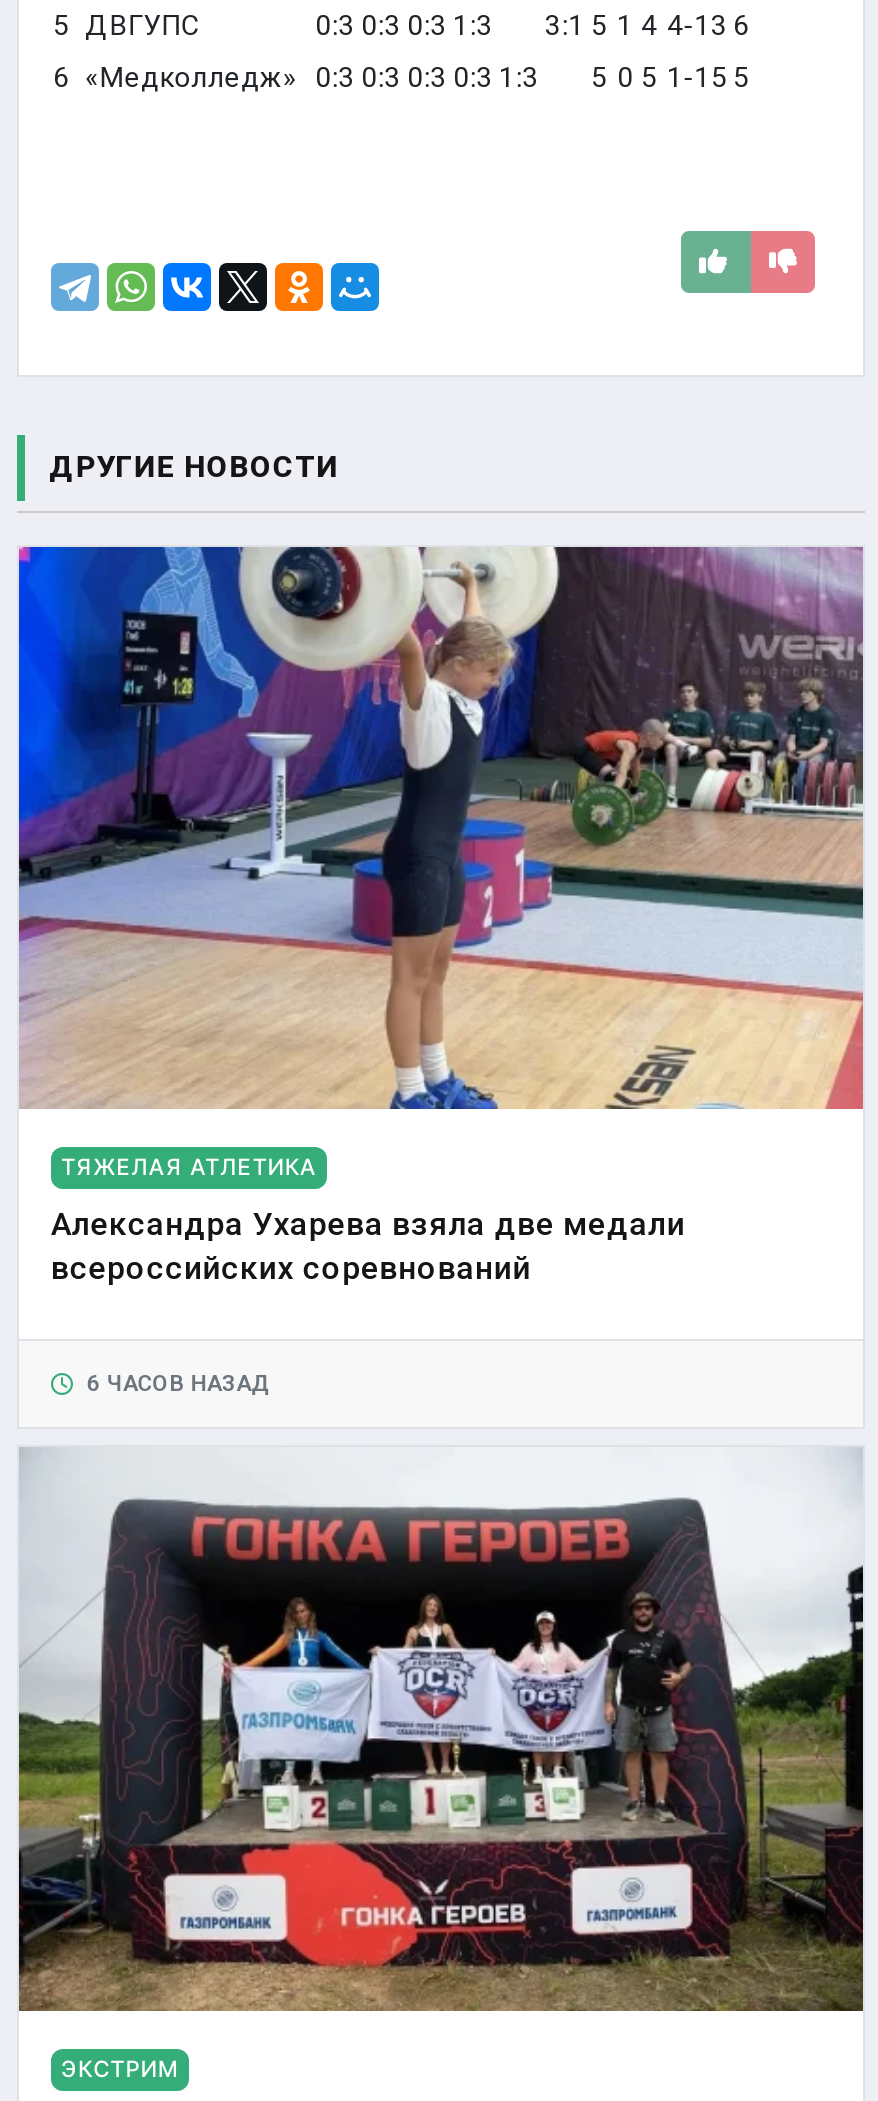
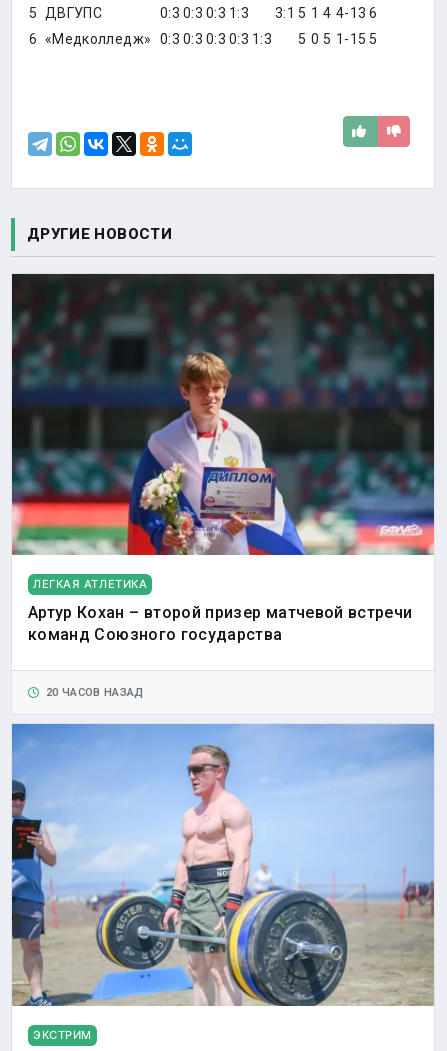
- [image]
- ТЯЖЕЛАЯ АТЛЕТИКА
+ [image]
+ ЛЕГКАЯ АТЛЕТИКА

- Александра Ухарева взяла две медали
- всероссийских соревнований
+ Артур Кохан – второй призер матчевой встречи
+ команд Союзного государства

- 6 ЧАСОВ НАЗАД
+ 20 ЧАСОВ НАЗАД

- [image]
+ [image]
